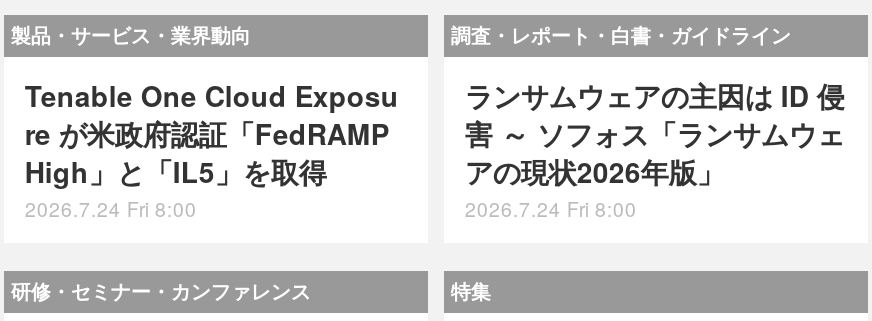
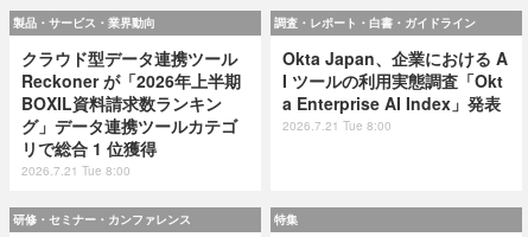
- Tenable One Cloud Exposu
- re が米政府認証「FedRAMP
- High」と「IL5」を取得
- 2026.7.24 Fri 8:00
+ クラウド型データ連携ツール
+ Reckoner が「2026年上半期
+ BOXIL資料請求数ランキン
+ グ」データ連携ツールカテゴ
+ リで総合 1 位獲得
+ 2026.7.21 Tue 8:00

- ランサムウェアの主因は ID 侵
- 害 ～ ソフォス「ランサムウェ
- アの現状2026年版」
- 2026.7.24 Fri 8:00
+ Okta Japan、企業における A
+ I ツールの利用実態調査「Okt
+ a Enterprise AI Index」発表
+ 2026.7.21 Tue 8:00
